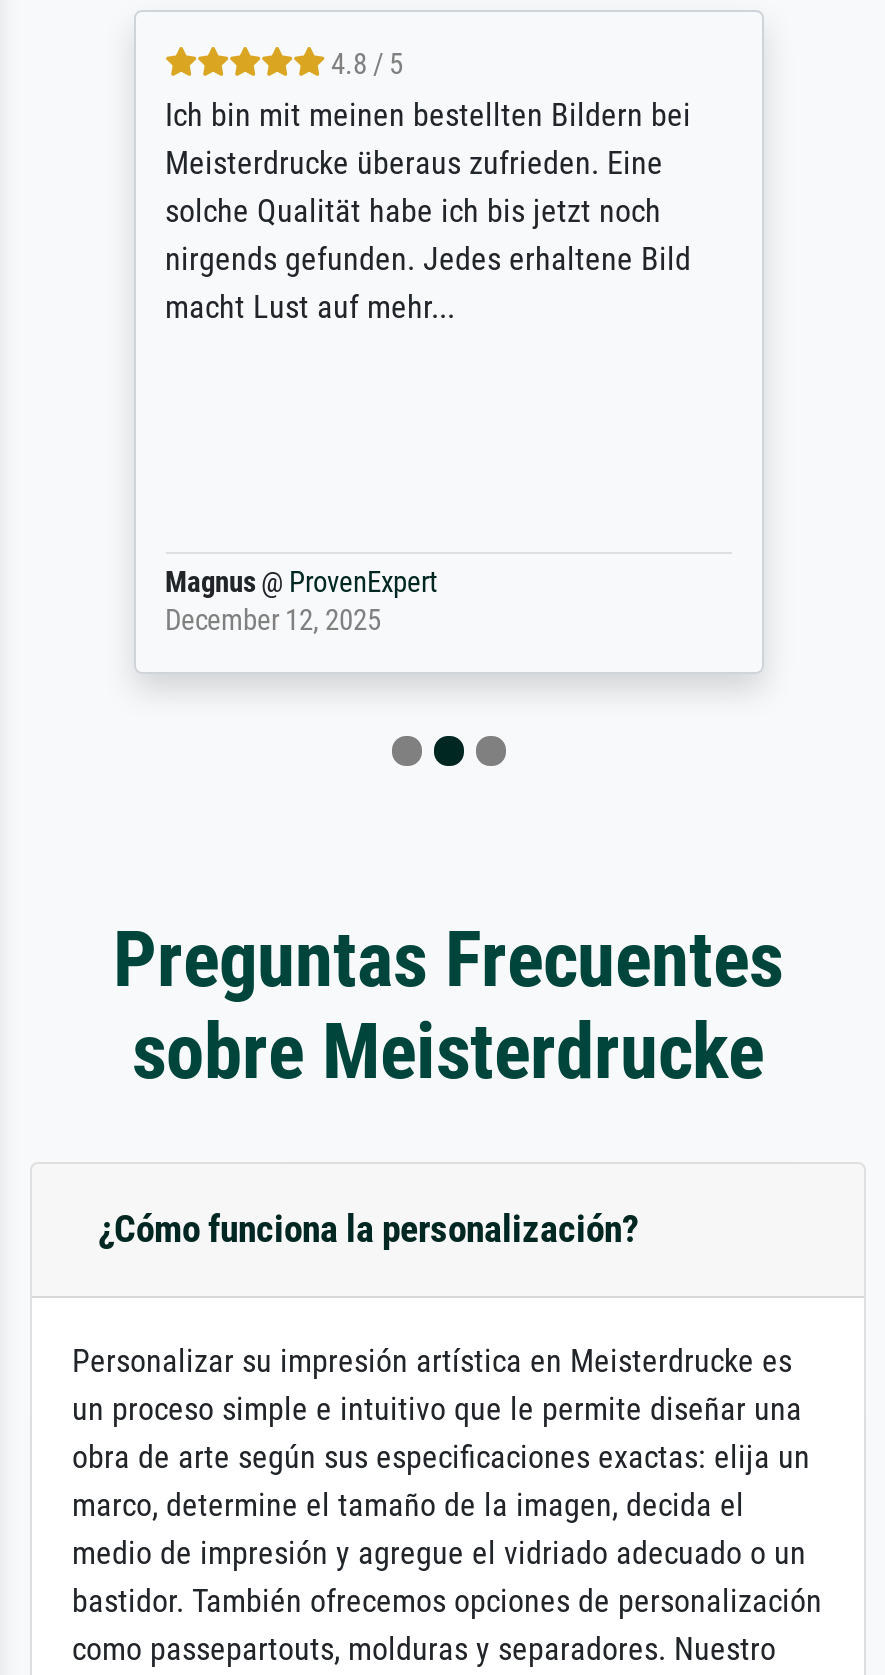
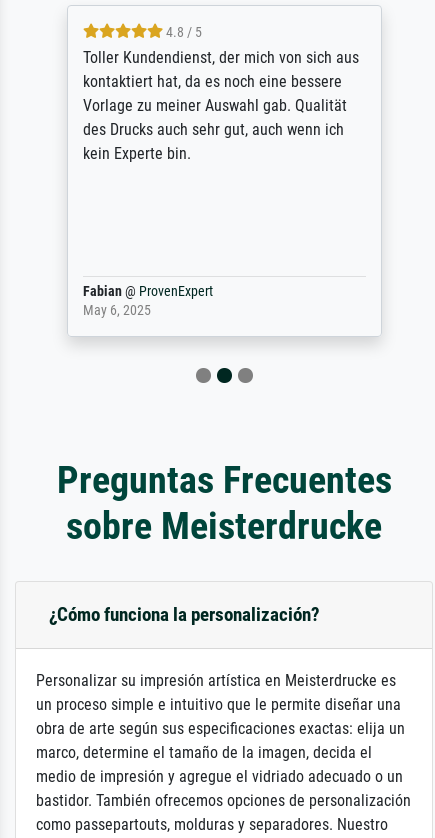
- Ich bin mit meinen bestellten Bildern bei
- Meisterdrucke überaus zufrieden. Eine
- solche Qualität habe ich bis jetzt noch
- nirgends gefunden. Jedes erhaltene Bild
- macht Lust auf mehr...
+ Toller Kundendienst, der mich von sich aus
+ kontaktiert hat, da es noch eine bessere
+ Vorlage zu meiner Auswahl gab. Qualität
+ des Drucks auch sehr gut, auch wenn ich
+ kein Experte bin.

- Magnus @ ProvenExpert
- December 12, 2025
+ Fabian @ ProvenExpert
+ May 6, 2025
